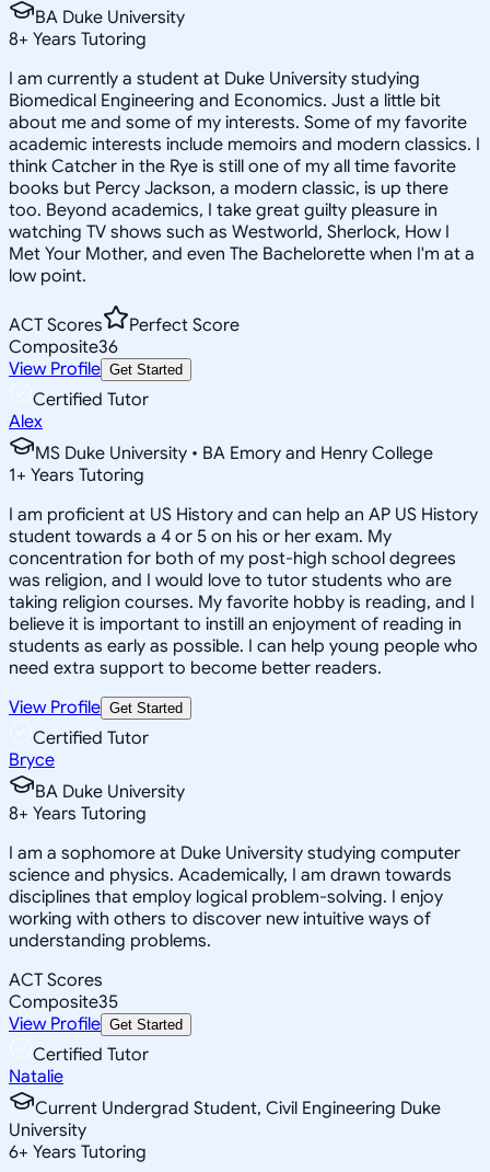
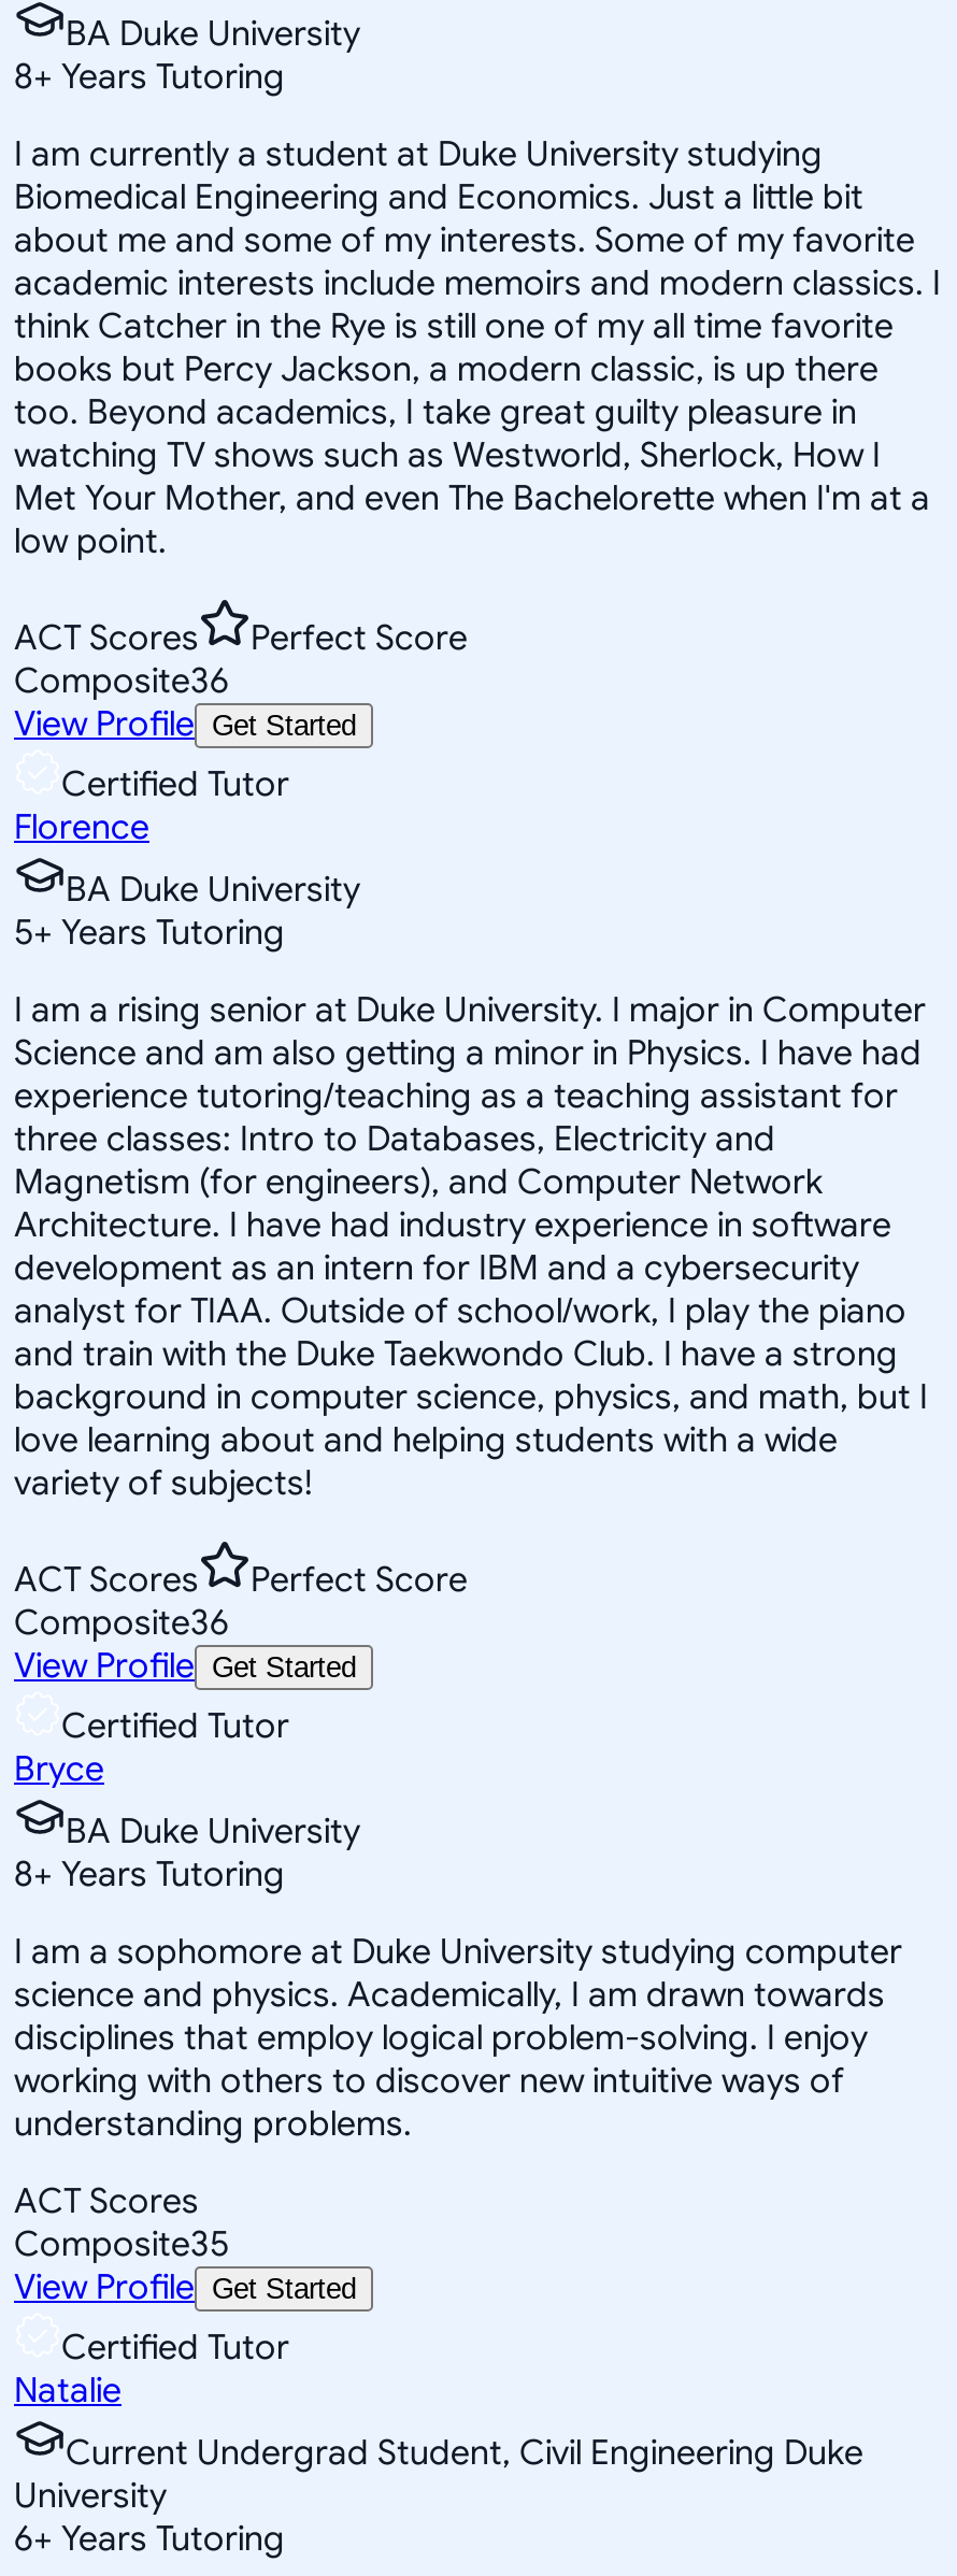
- Alex
- MS Duke University • BA Emory and Henry College
- 1+ Years Tutoring
- I am proficient at US History and can help an AP US History
- student towards a 4 or 5 on his or her exam. My
- concentration for both of my post-high school degrees
- was religion, and I would love to tutor students who are
- taking religion courses. My favorite hobby is reading, and I
- believe it is important to instill an enjoyment of reading in
- students as early as possible. I can help young people who
- need extra support to become better readers.
+ Florence
+ BA Duke University
+ 5+ Years Tutoring
+ I am a rising senior at Duke University. I major in Computer
+ Science and am also getting a minor in Physics. I have had
+ experience tutoring/teaching as a teaching assistant for
+ three classes: Intro to Databases, Electricity and
+ Magnetism (for engineers), and Computer Network
+ Architecture. I have had industry experience in software
+ development as an intern for IBM and a cybersecurity
+ analyst for TIAA. Outside of school/work, I play the piano
+ and train with the Duke Taekwondo Club. I have a strong
+ background in computer science, physics, and math, but I
+ love learning about and helping students with a wide
+ variety of subjects!
+ ACT Scores
+ Perfect Score
+ Composite36
